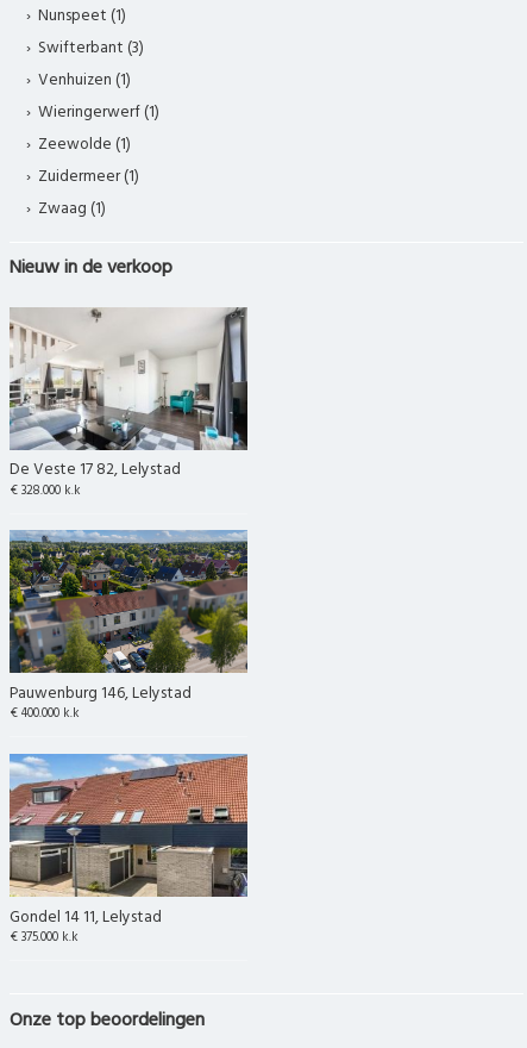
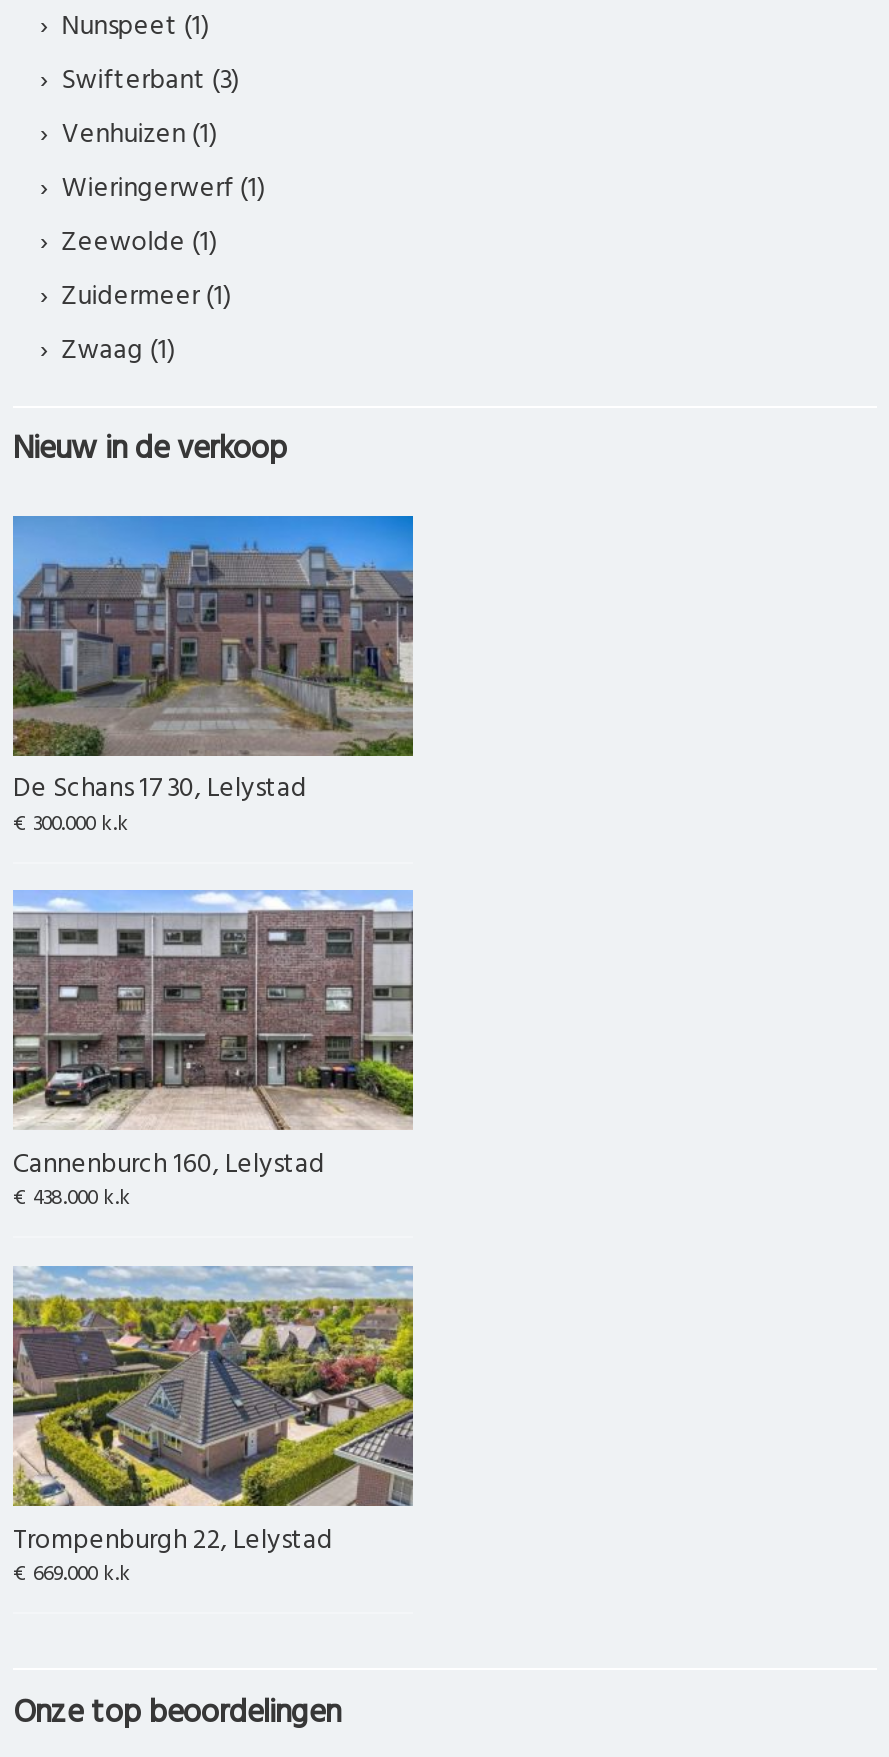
- [image]
- De Veste 17 82, Lelystad
- € 328.000 k.k
+ [image]
+ De Schans 17 30, Lelystad
+ € 300.000 k.k

- [image]
- Pauwenburg 146, Lelystad
- € 400.000 k.k
+ [image]
+ Cannenburch 160, Lelystad
+ € 438.000 k.k

- [image]
- Gondel 14 11, Lelystad
- € 375.000 k.k
+ [image]
+ Trompenburgh 22, Lelystad
+ € 669.000 k.k
